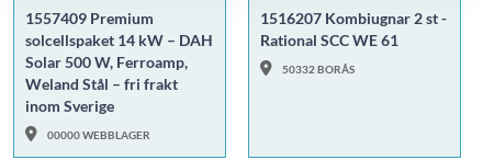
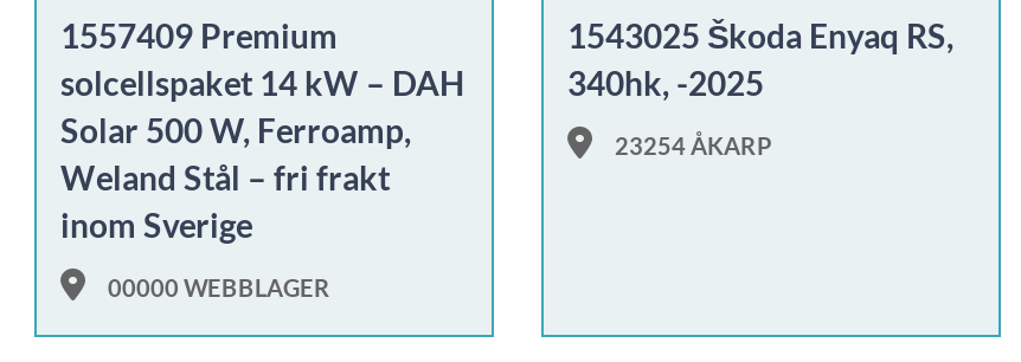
- 1516207 Kombiugnar 2 st -
- Rational SCC WE 61
+ 1543025 Škoda Enyaq RS,
+ 340hk, -2025

- 50332 BORÅS
+ 23254 ÅKARP
